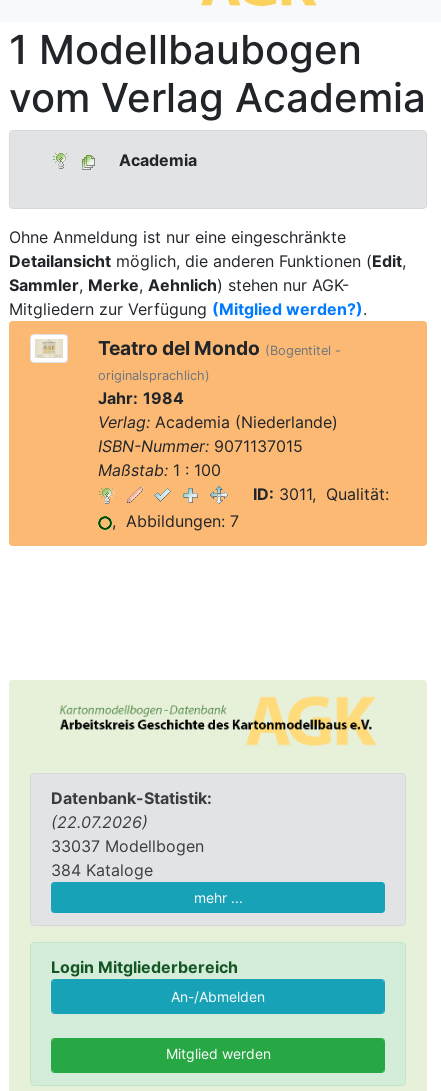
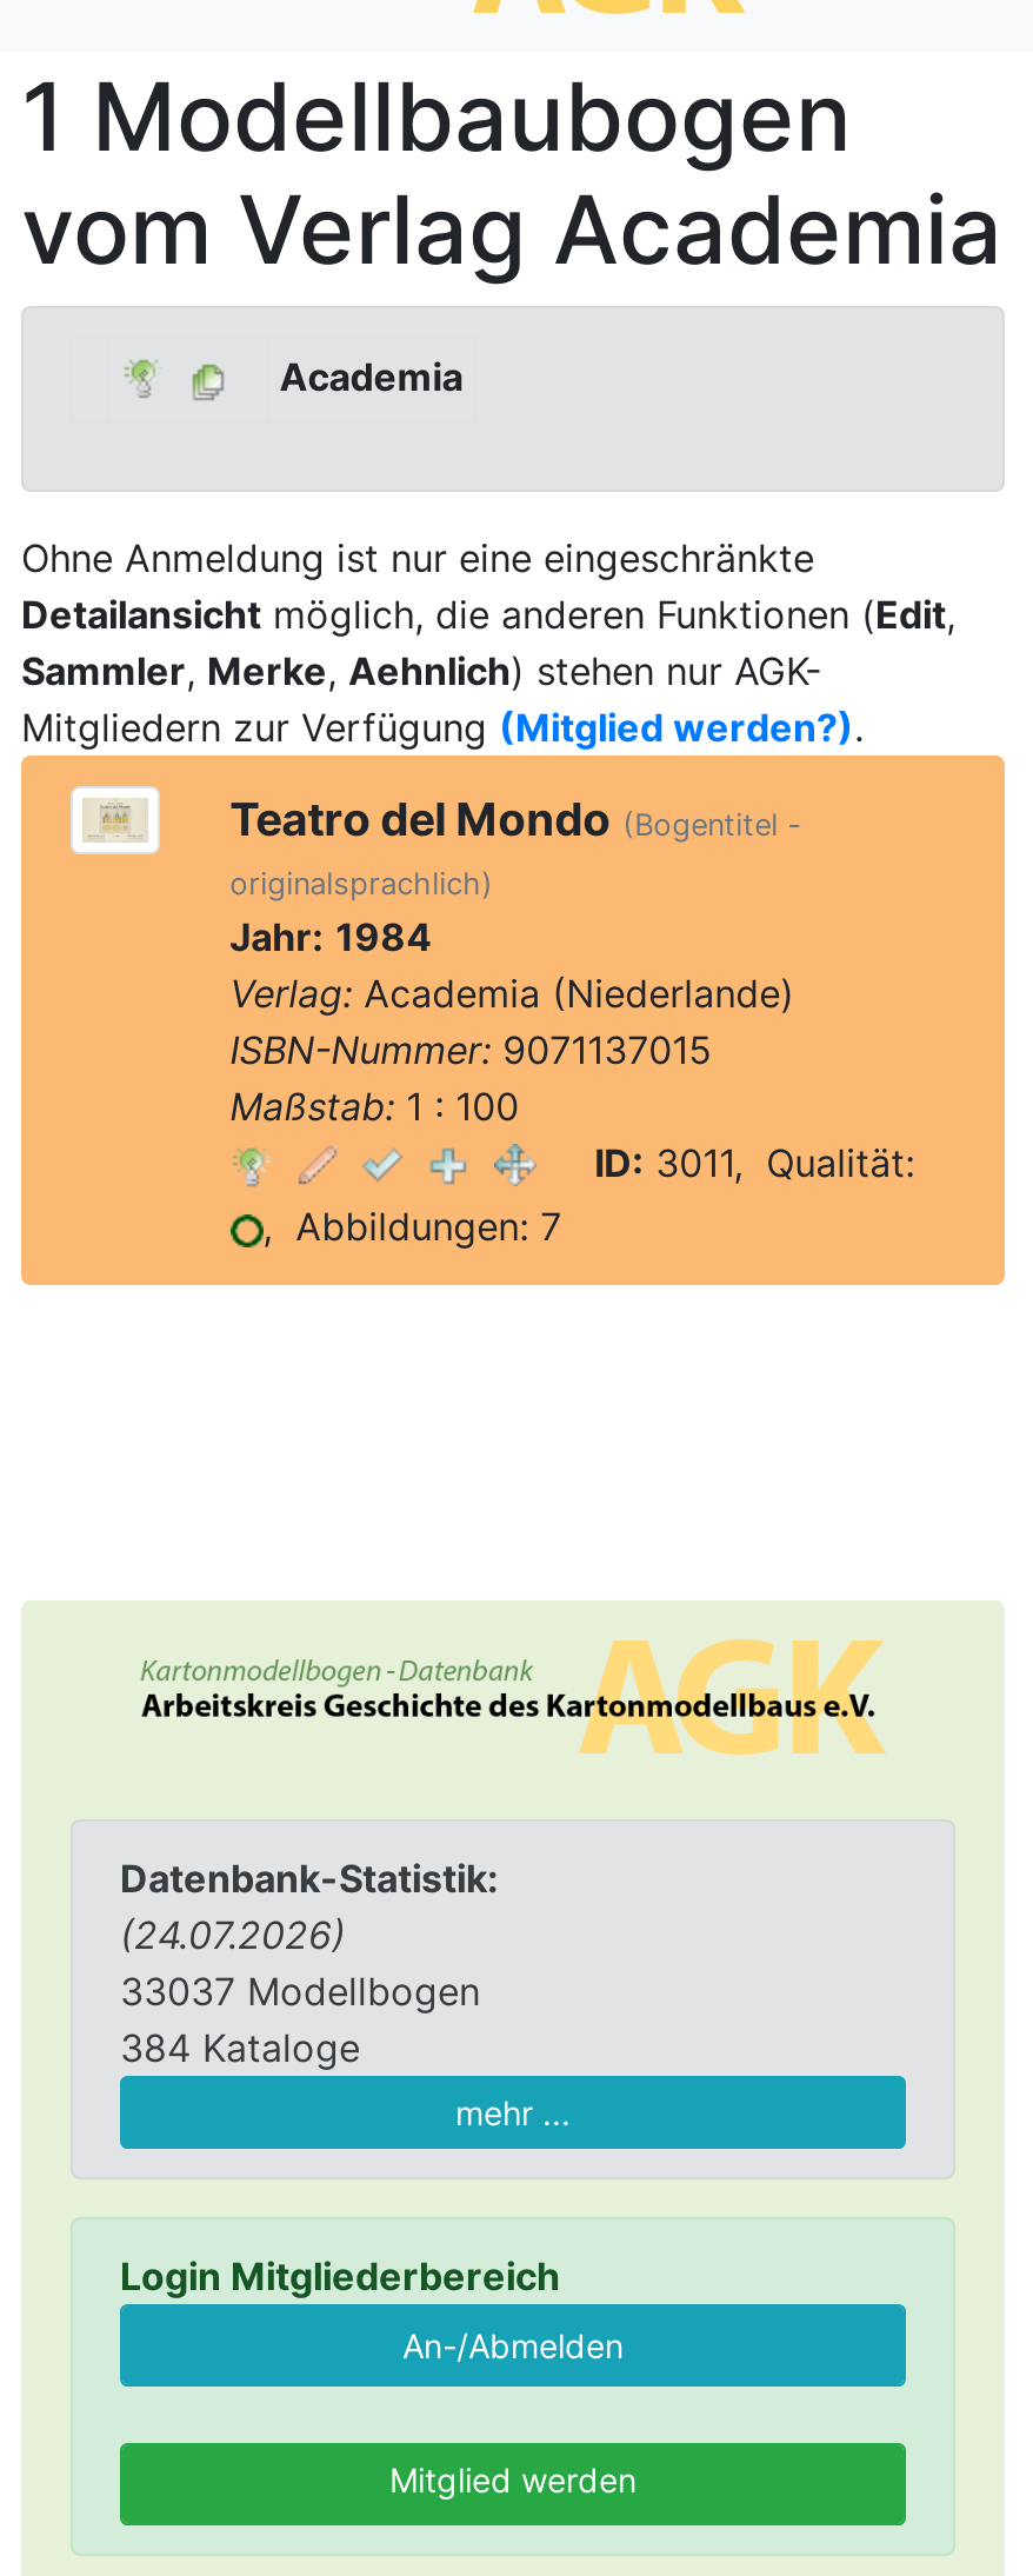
- (22.07.2026)
+ (24.07.2026)
